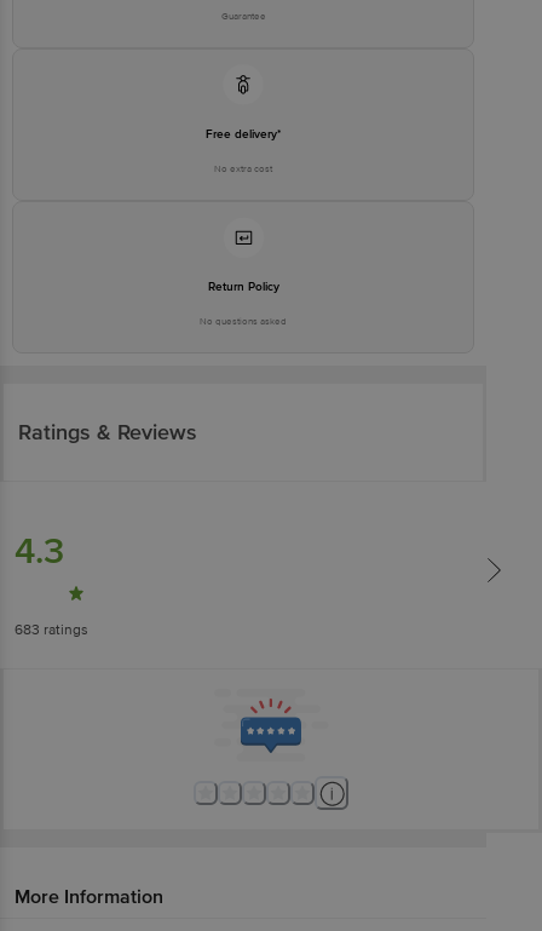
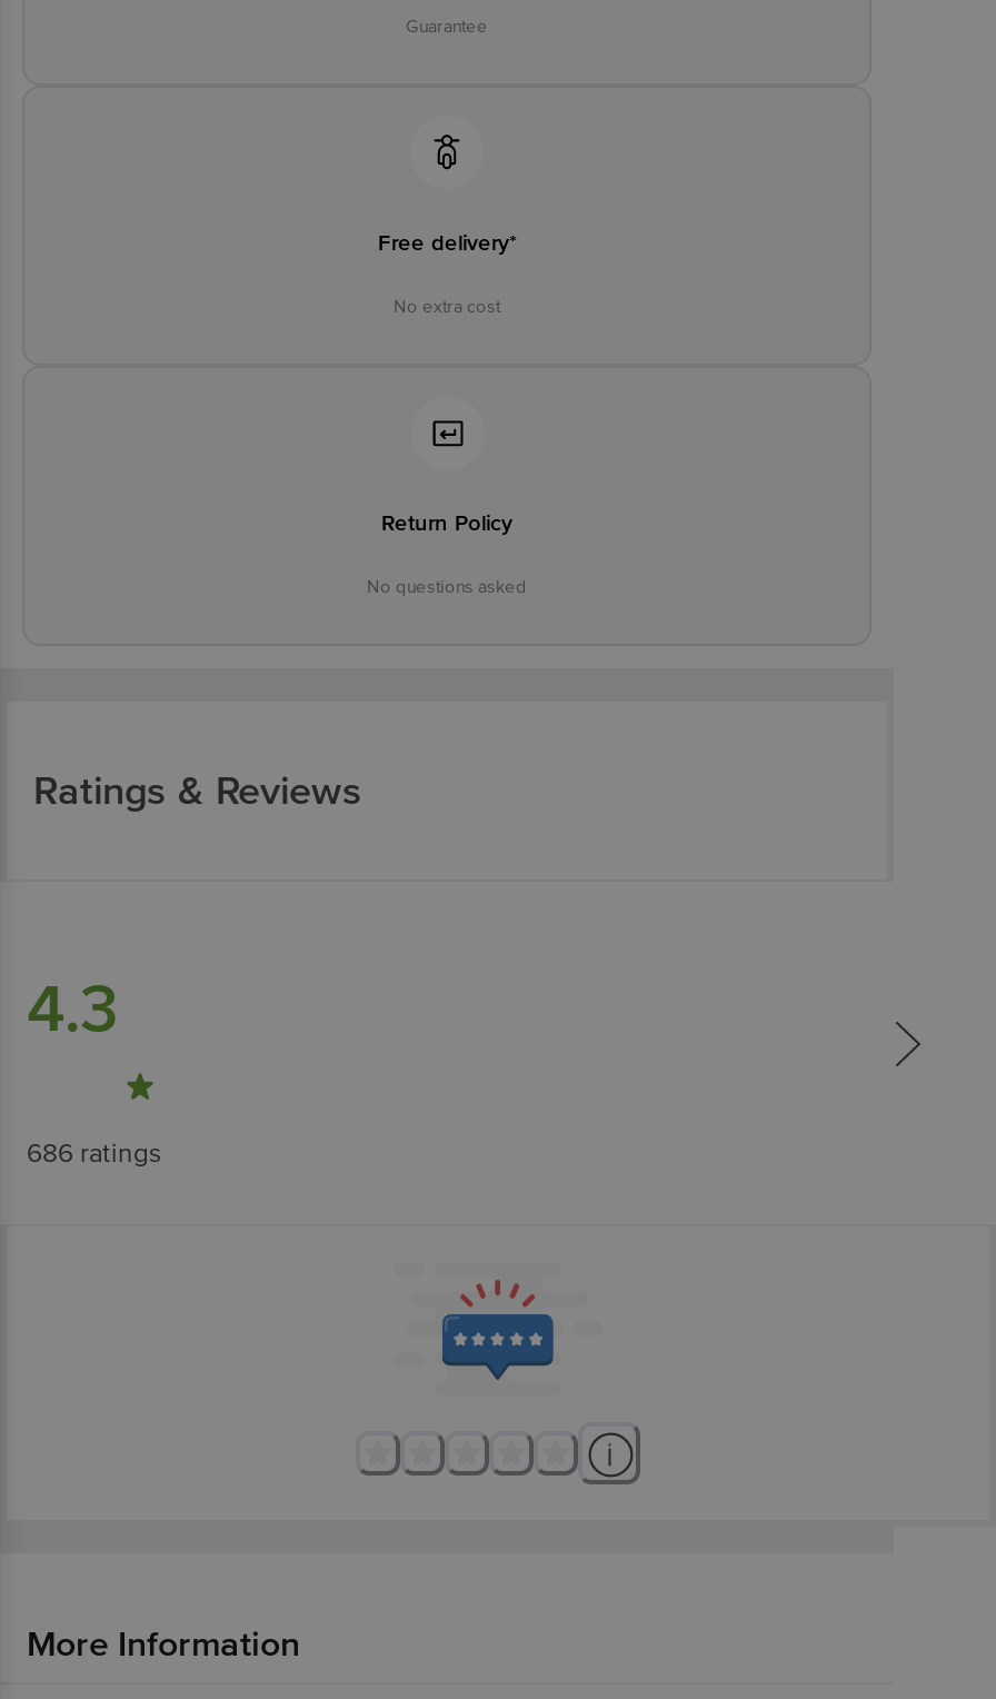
- 683 ratings
+ 686 ratings
